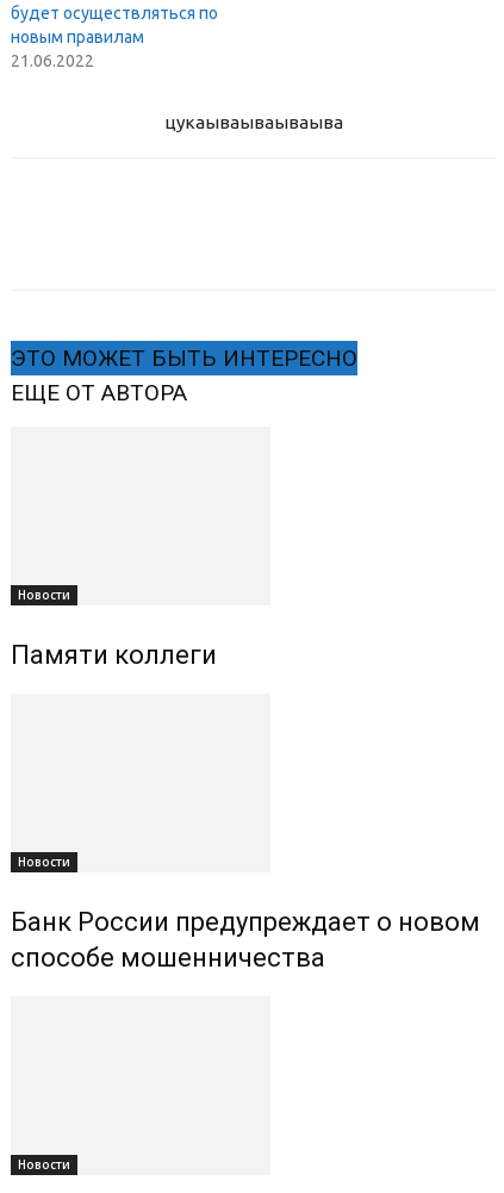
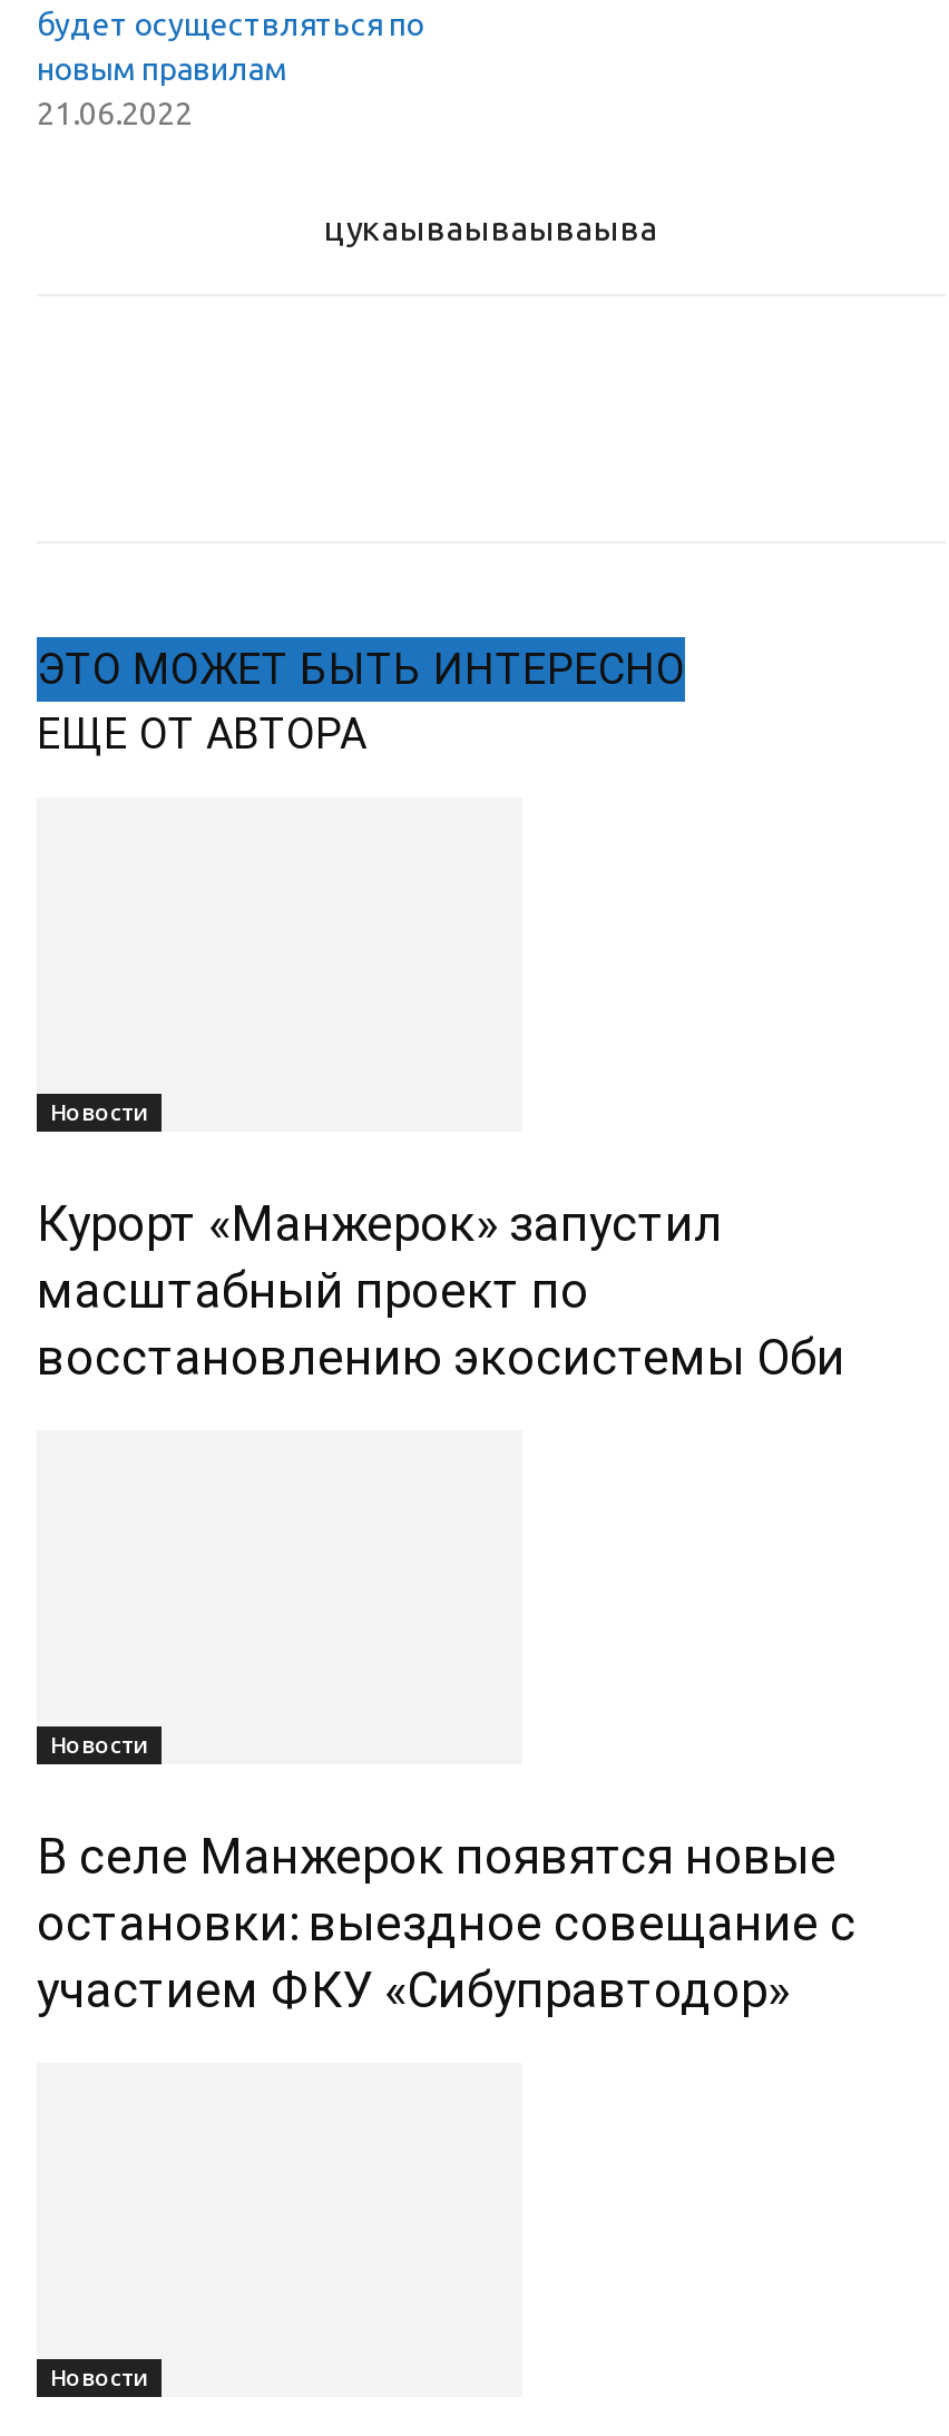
- Памяти коллеги
+ Курорт «Манжерок» запустил
+ масштабный проект по
+ восстановлению экосистемы Оби

- Банк России предупреждает о новом
- способе мошенничества
+ В селе Манжерок появятся новые
+ остановки: выездное совещание с
+ участием ФКУ «Сибуправтодор»
